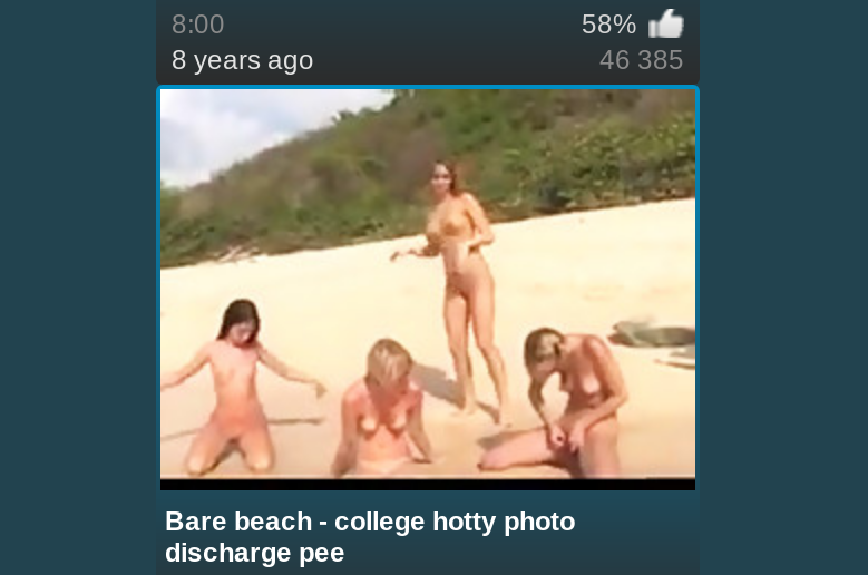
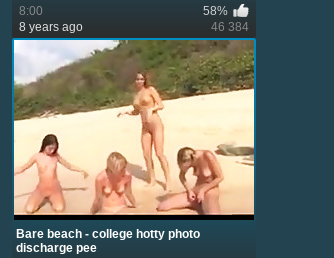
- 46 385
+ 46 384
